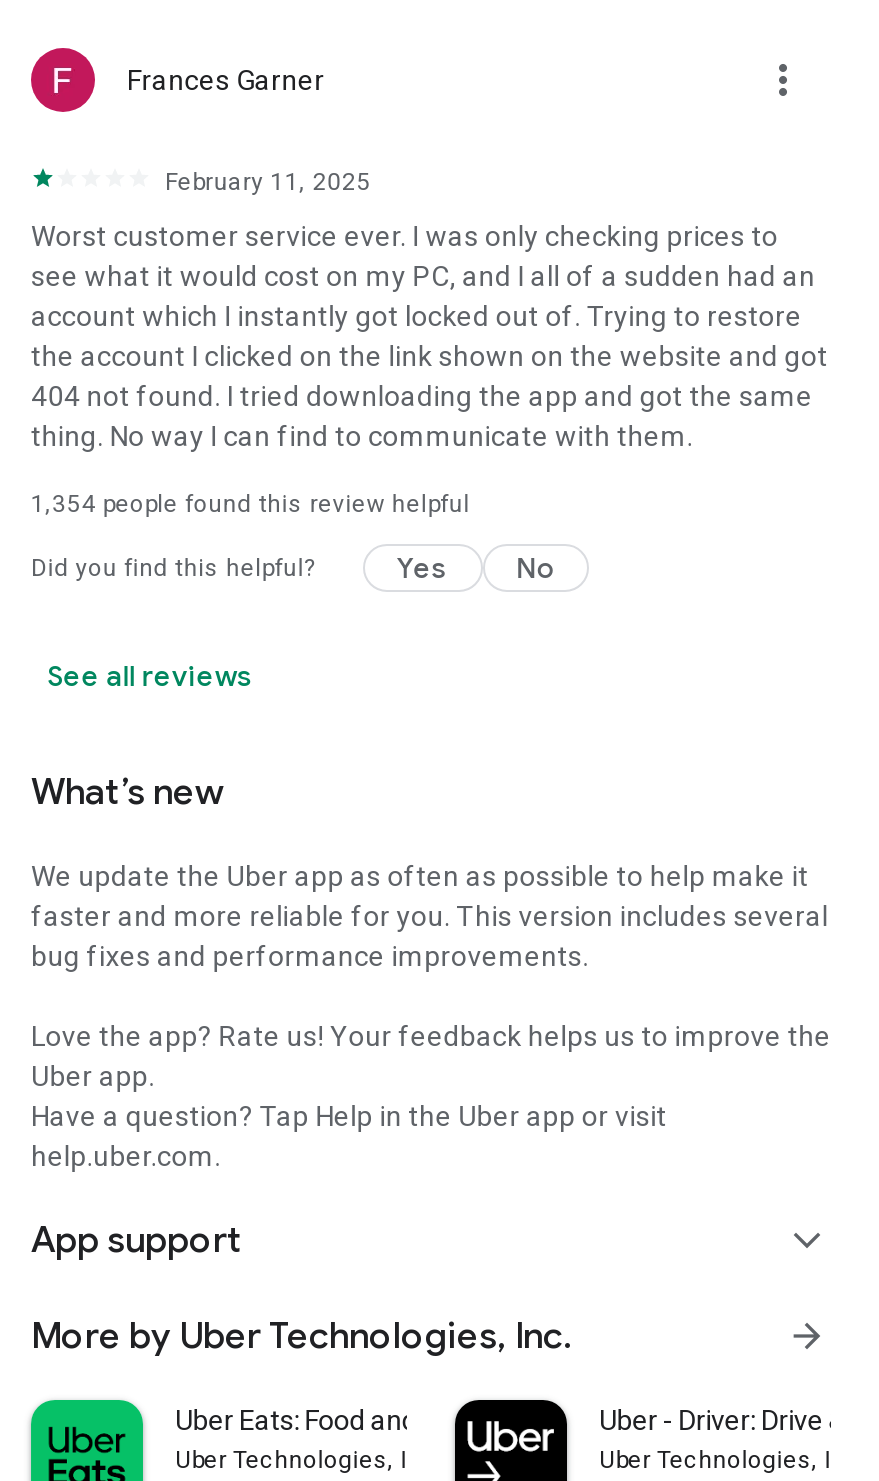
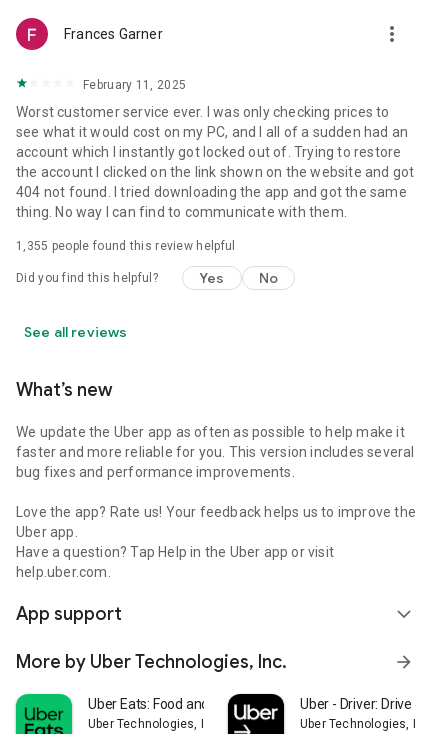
- 1,354 people found this review helpful
+ 1,355 people found this review helpful
